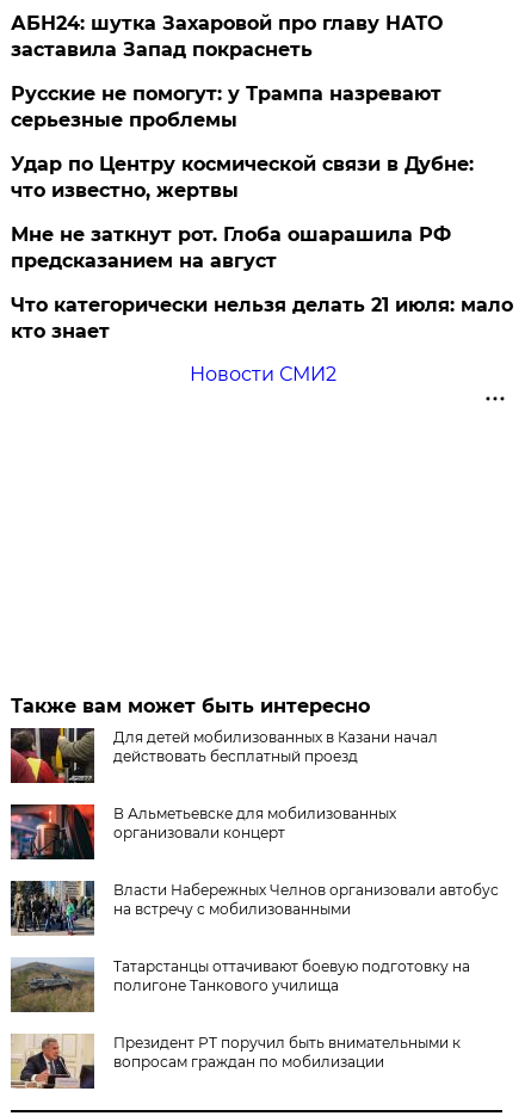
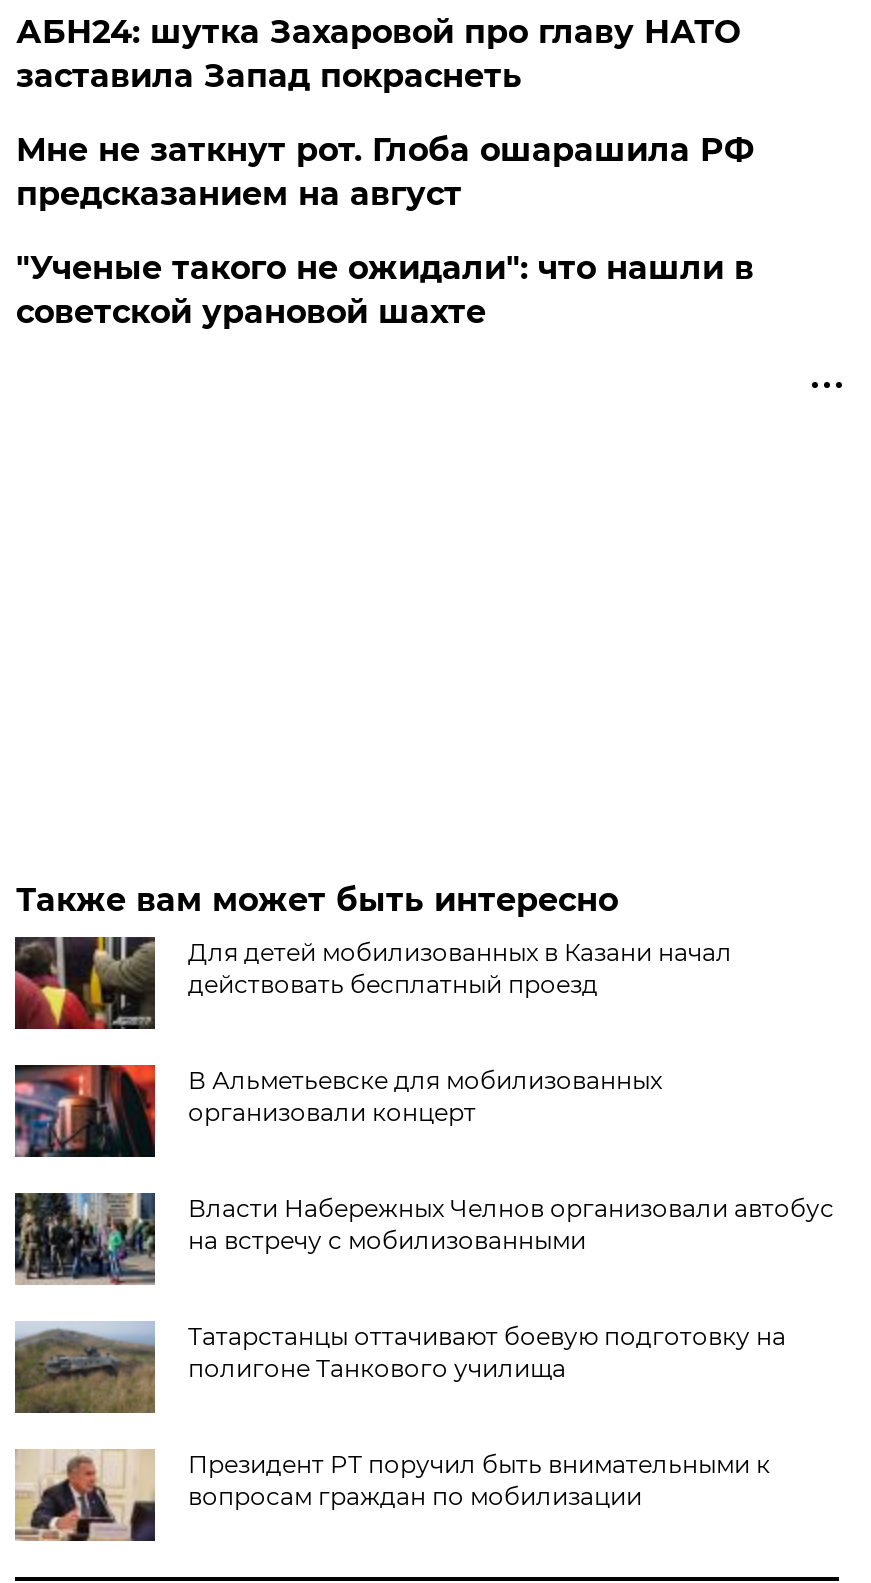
- Русские не помогут: у Трампа назревают
- серьезные проблемы
- Удар по Центру космической связи в Дубне:
- что известно, жертвы

- Что категорически нельзя делать 21 июля: мало
- кто знает
- Новости СМИ2
+ "Ученые такого не ожидали": что нашли в
+ советской урановой шахте
